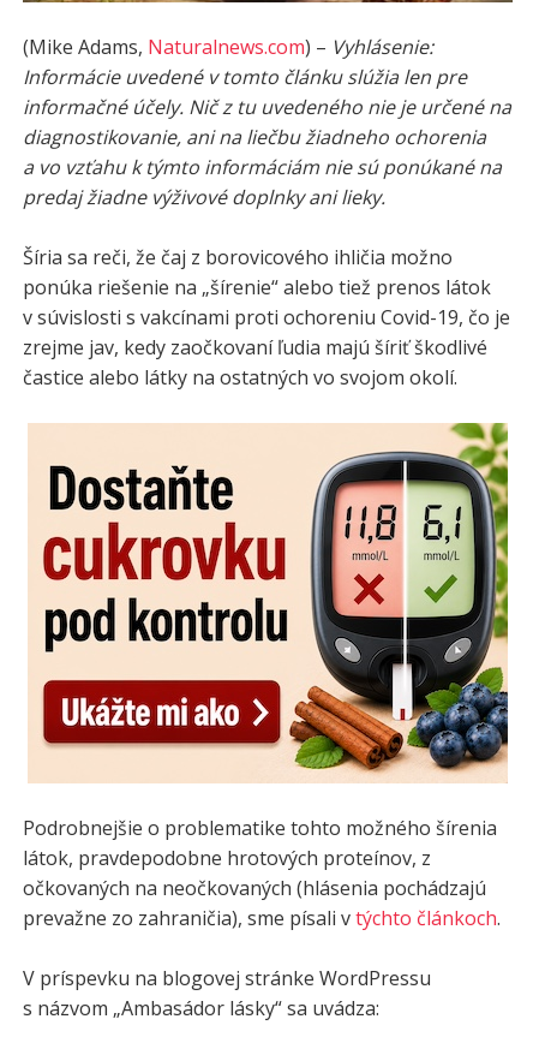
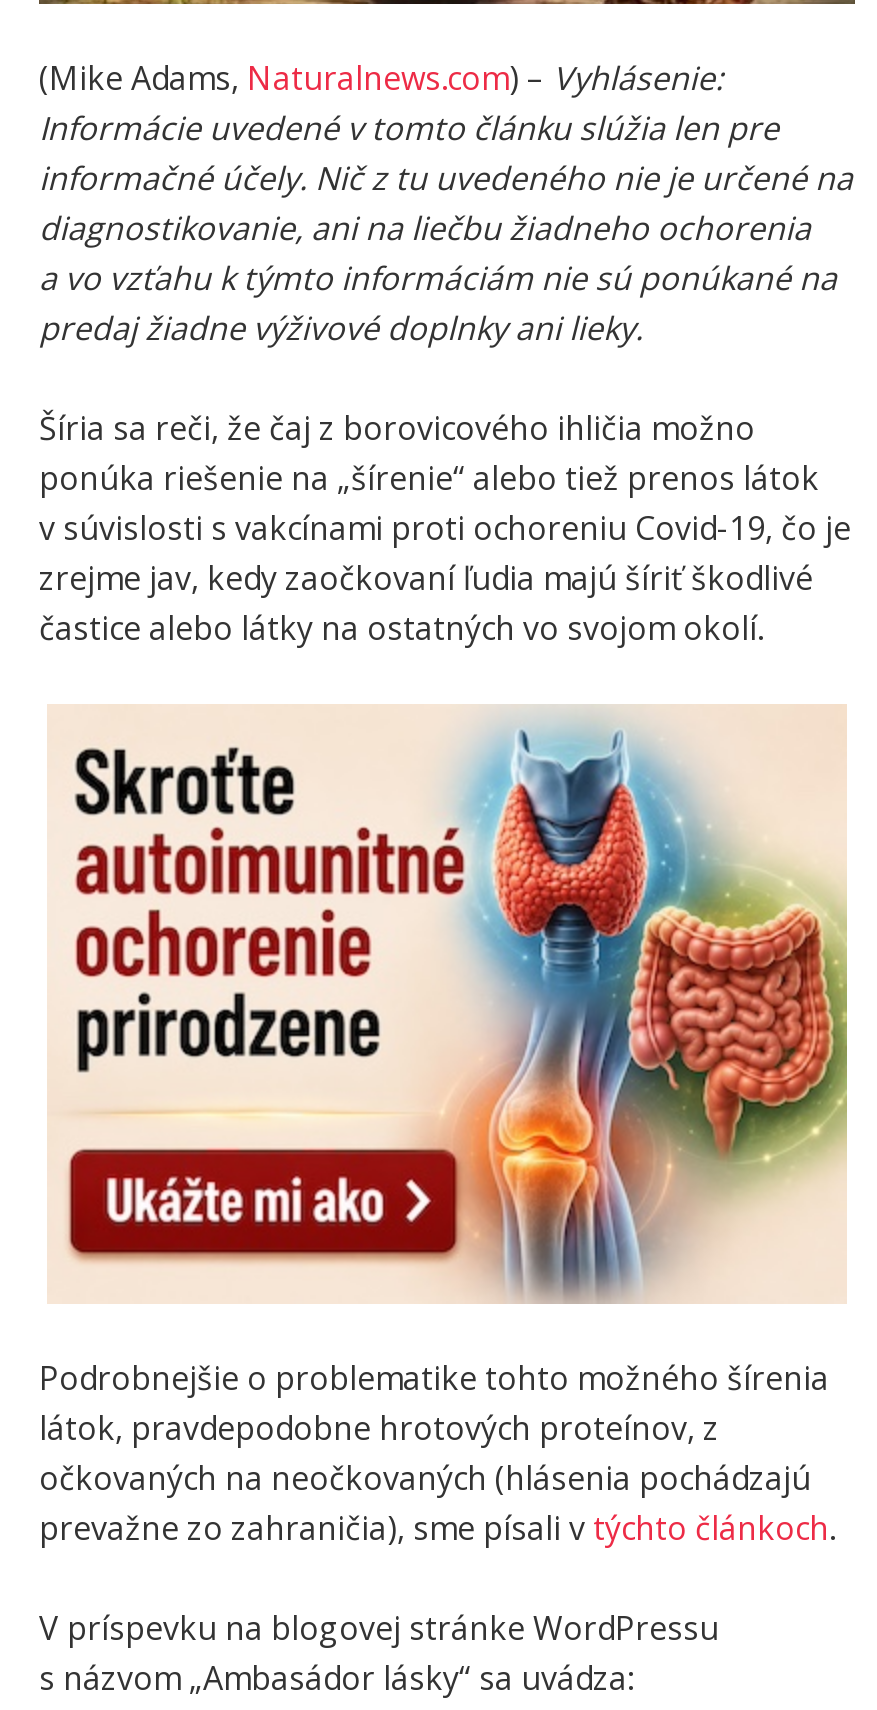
- [image]
+ [image]
